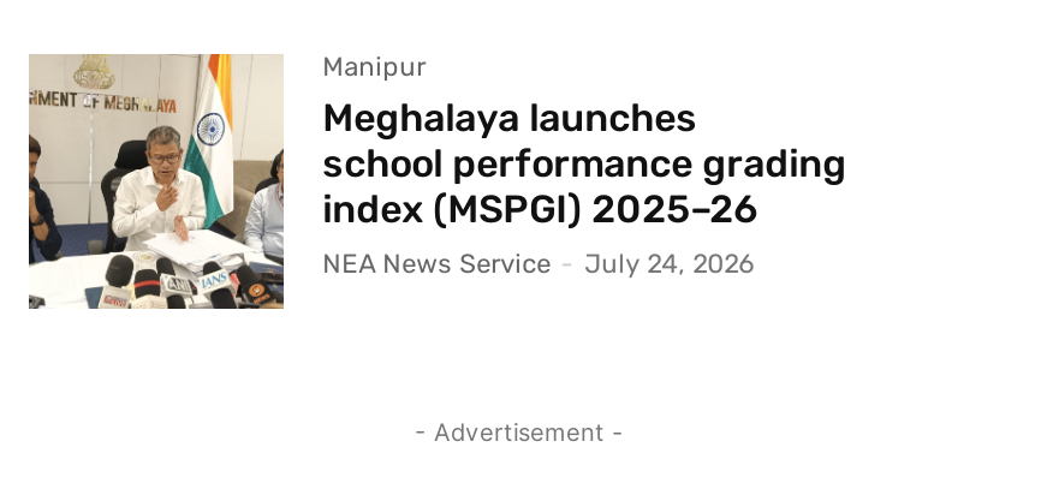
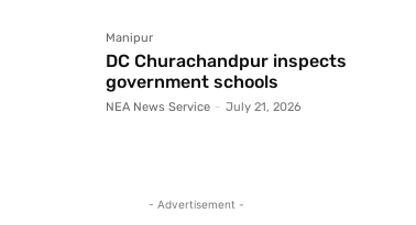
- [image]

- Meghalaya launches
- school performance grading
- index (MSPGI) 2025–26
- NEA News Service - July 24, 2026
+ DC Churachandpur inspects
+ government schools
+ NEA News Service - July 21, 2026
